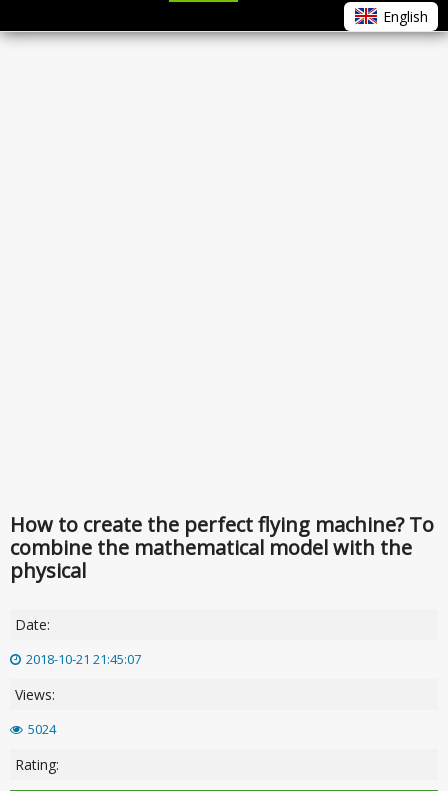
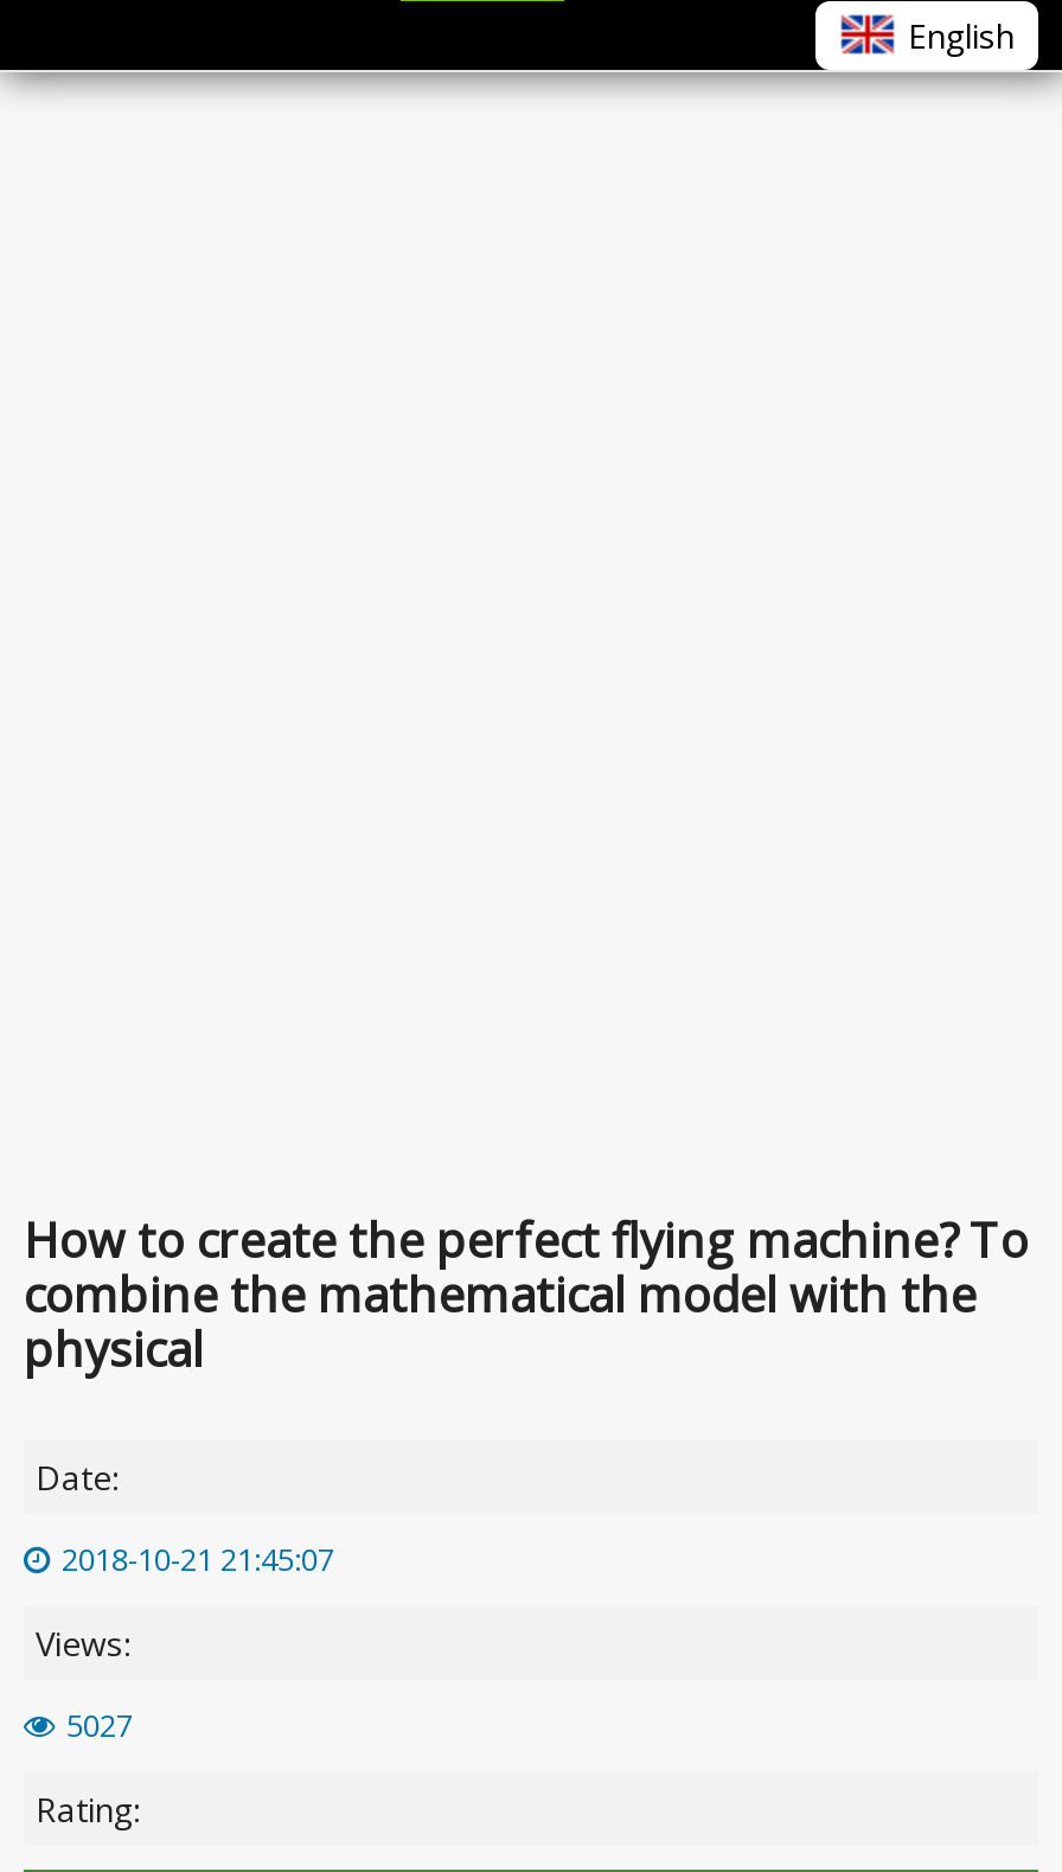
- 5024
+ 5027
